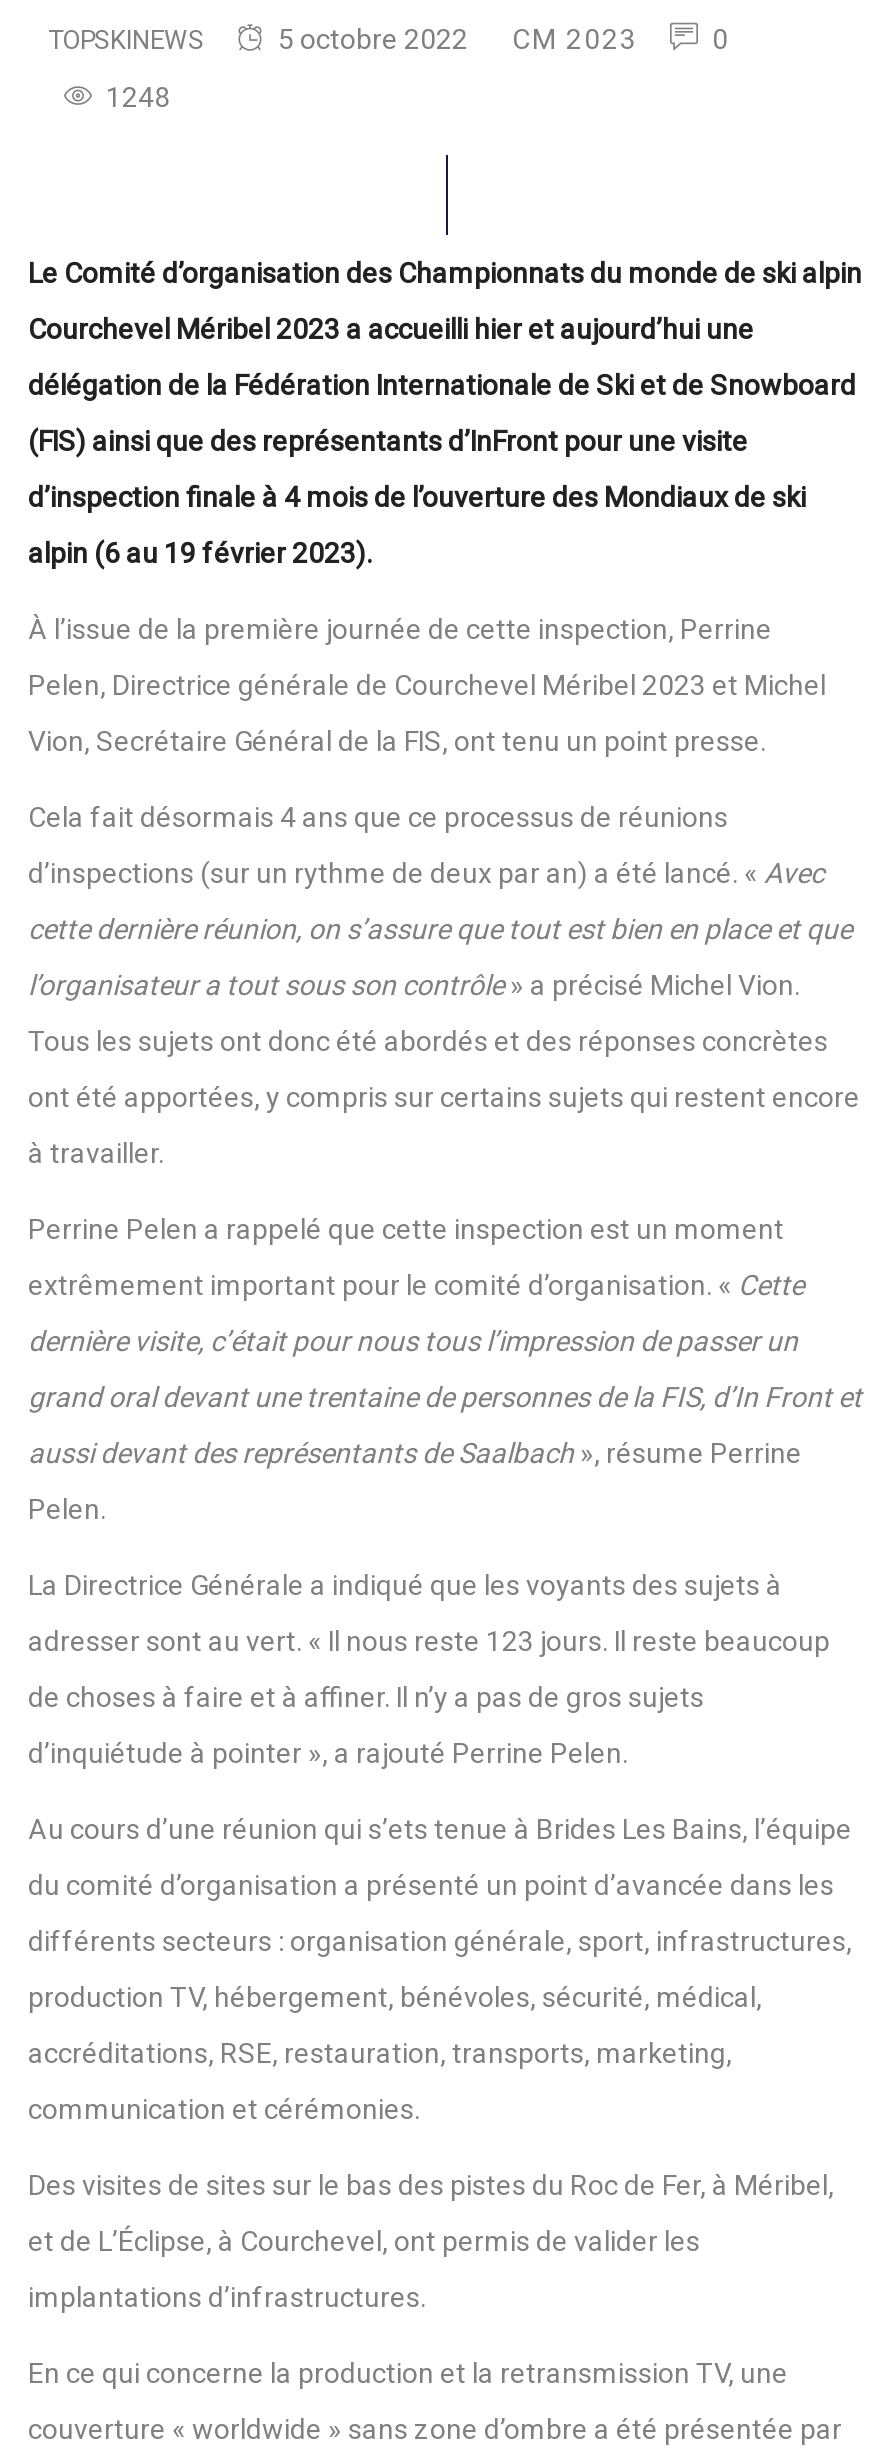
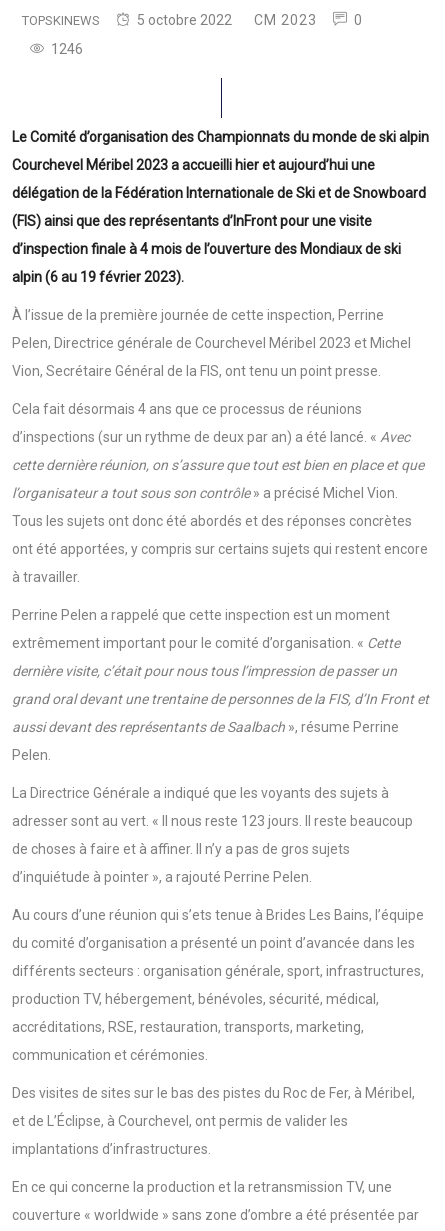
- 1248
+ 1246
